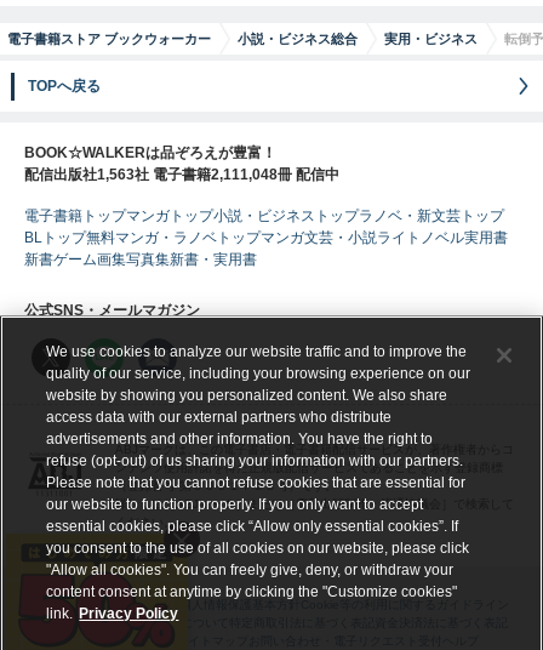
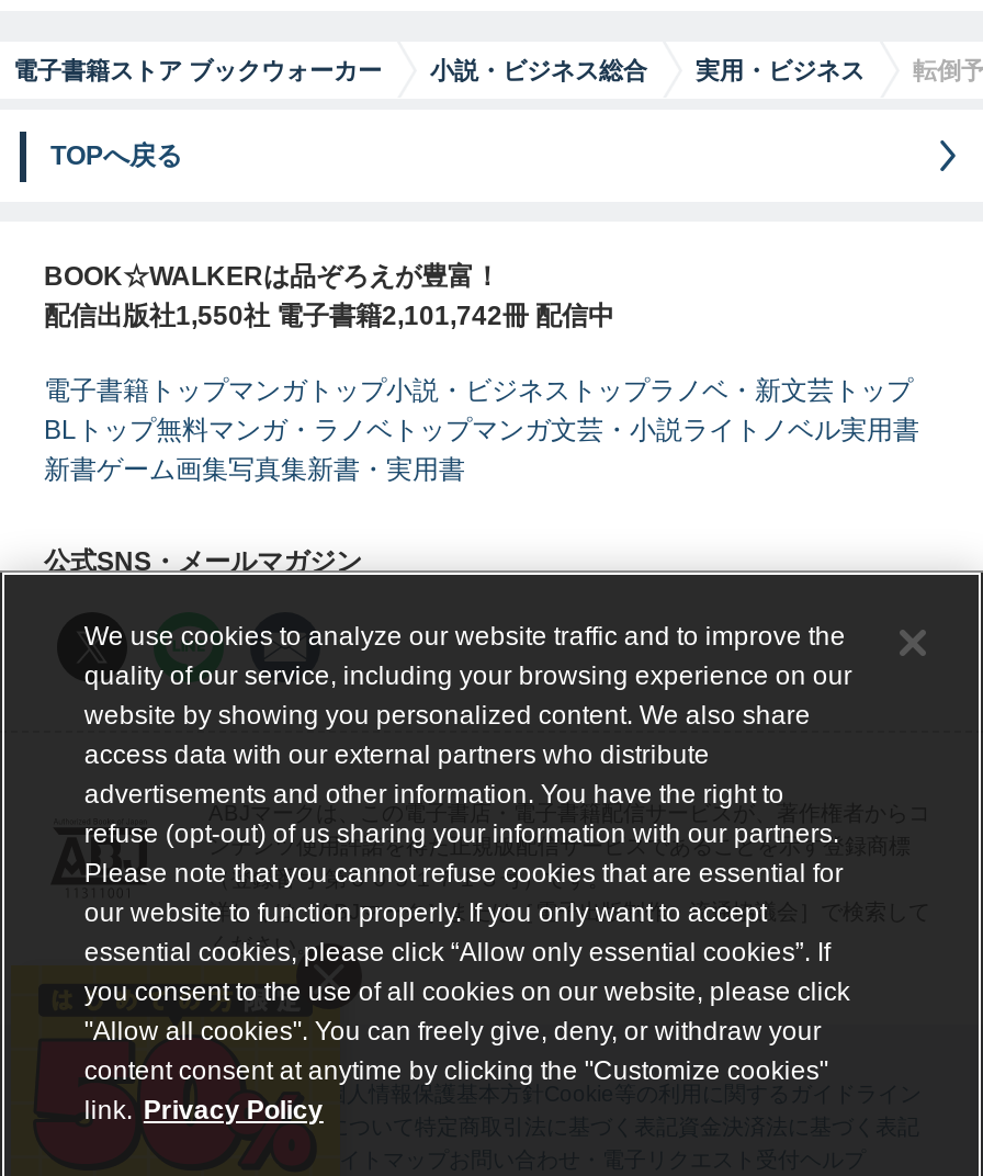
- 配信出版社1,563社 電子書籍2,111,048冊 配信中
+ 配信出版社1,550社 電子書籍2,101,742冊 配信中
